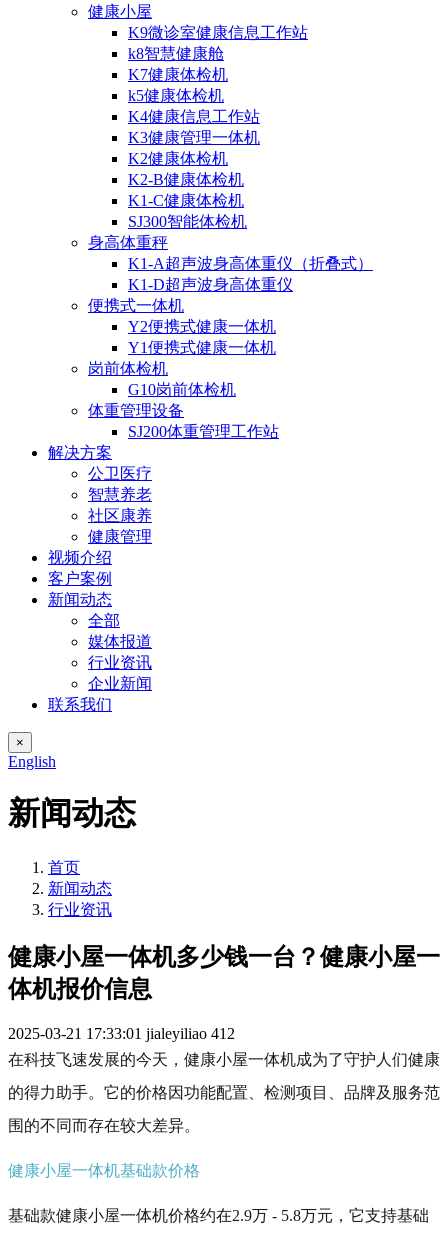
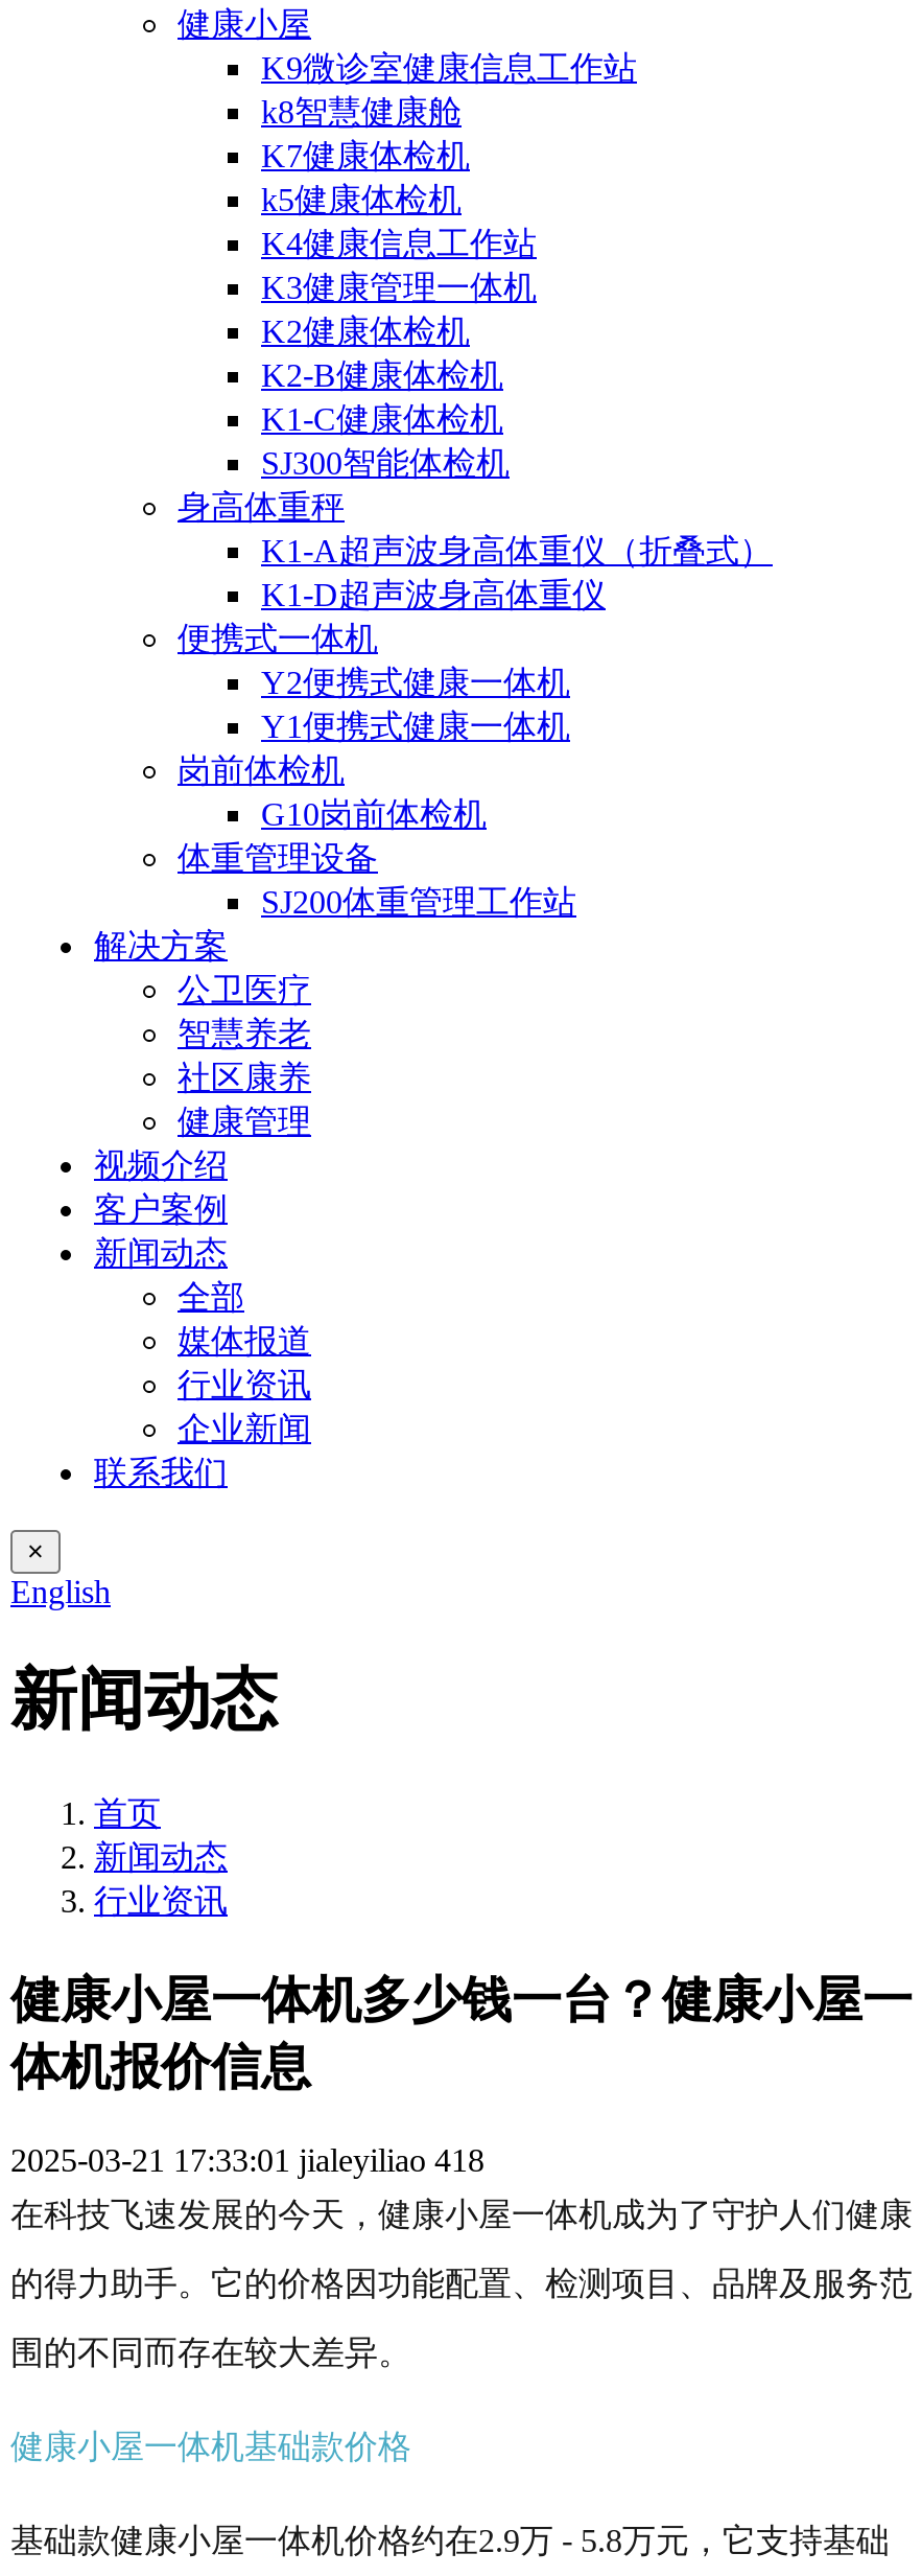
- 2025-03-21 17:33:01 jialeyiliao 412
+ 2025-03-21 17:33:01 jialeyiliao 418
